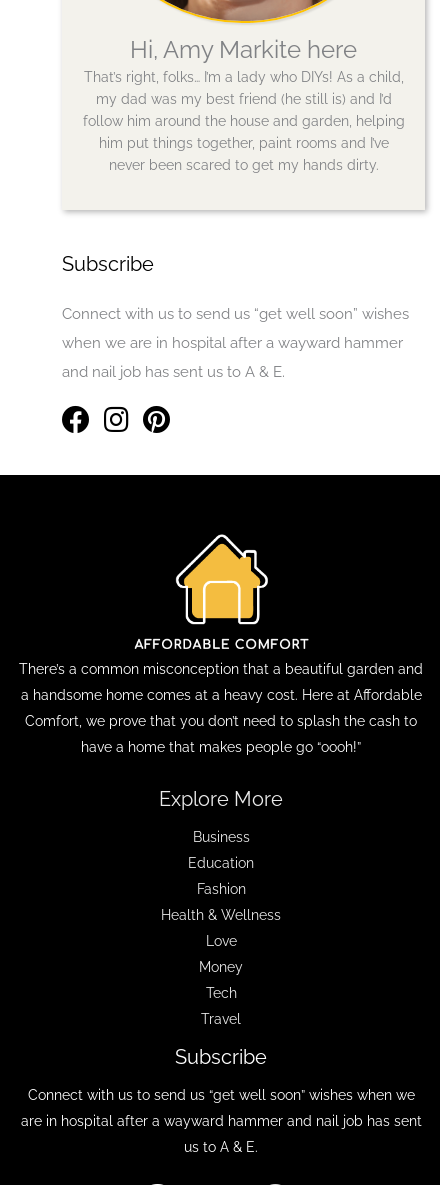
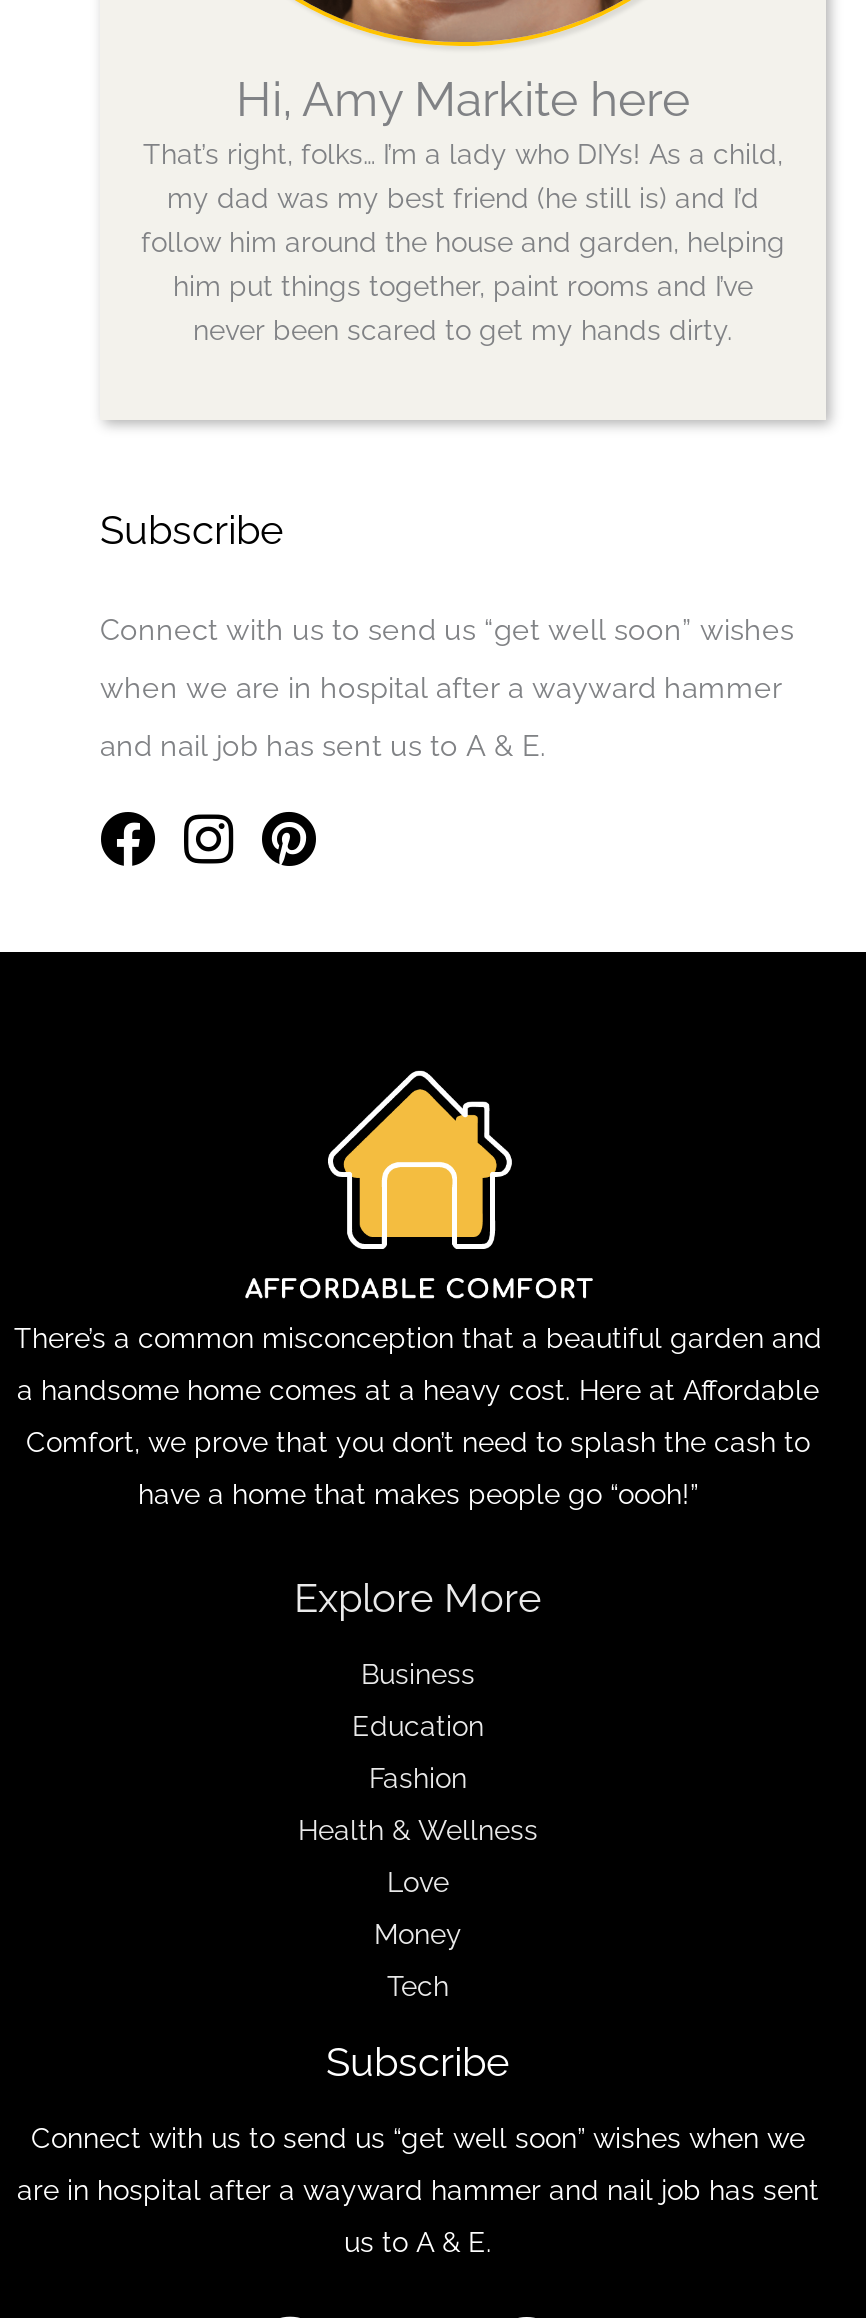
- Travel
